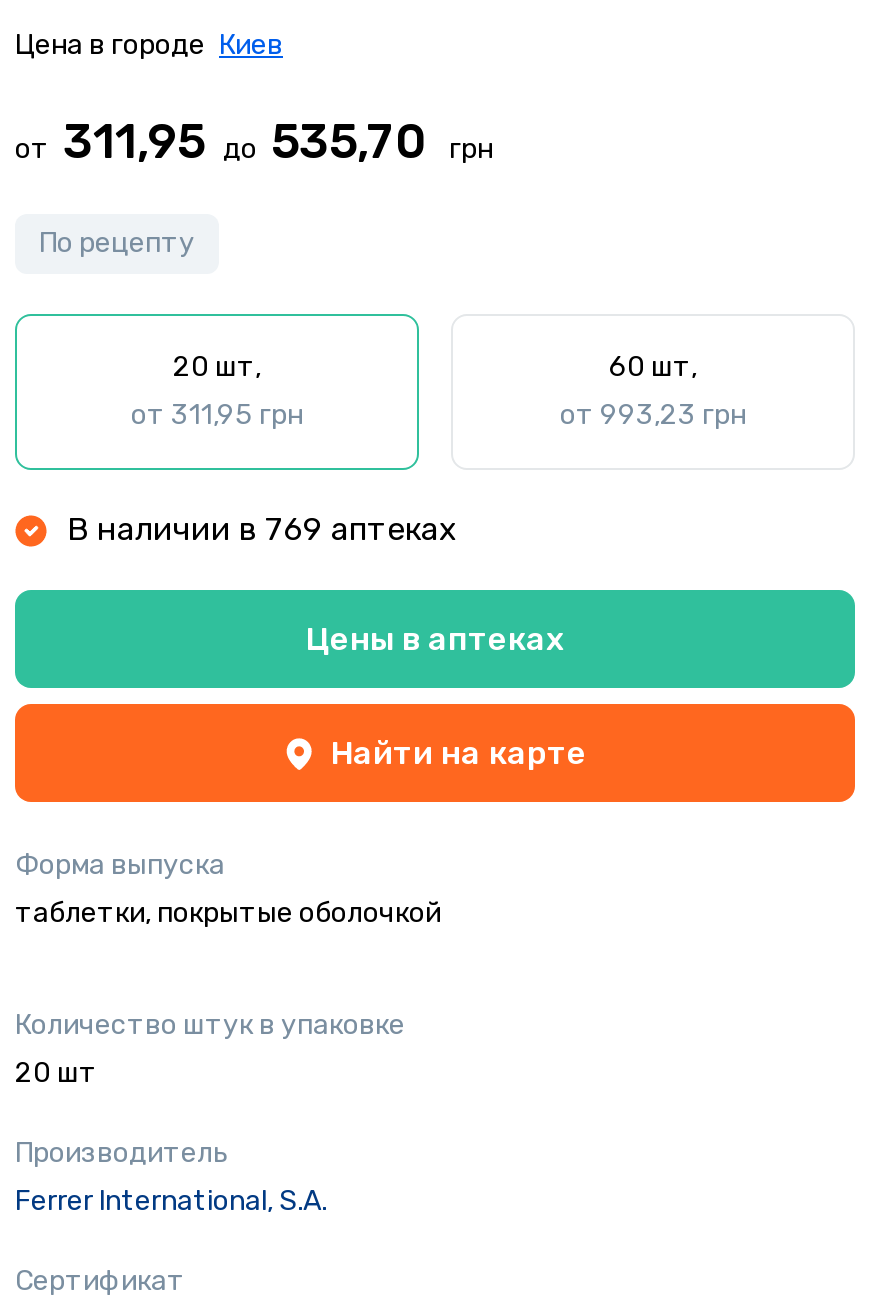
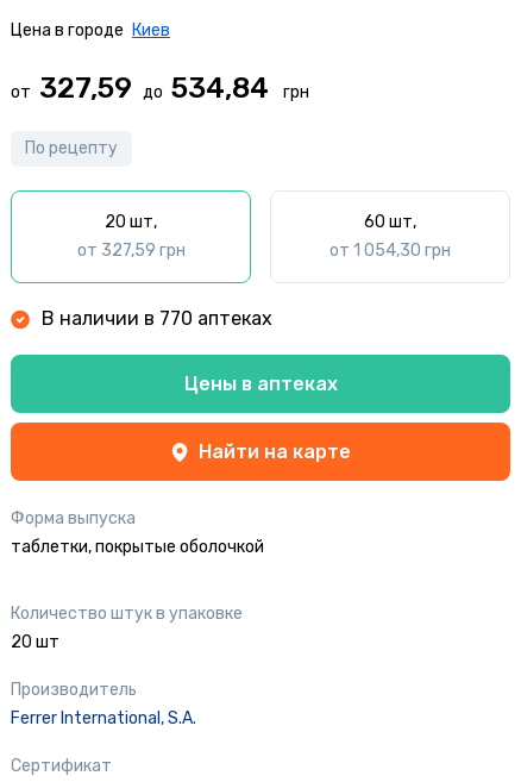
- от 311,95 до 535,70
+ от 327,59 до 534,84

- от 311,95 грн
+ от 327,59 грн

- от 993,23 грн
+ от 1 054,30 грн

- В наличии в 769 аптеках
+ В наличии в 770 аптеках
